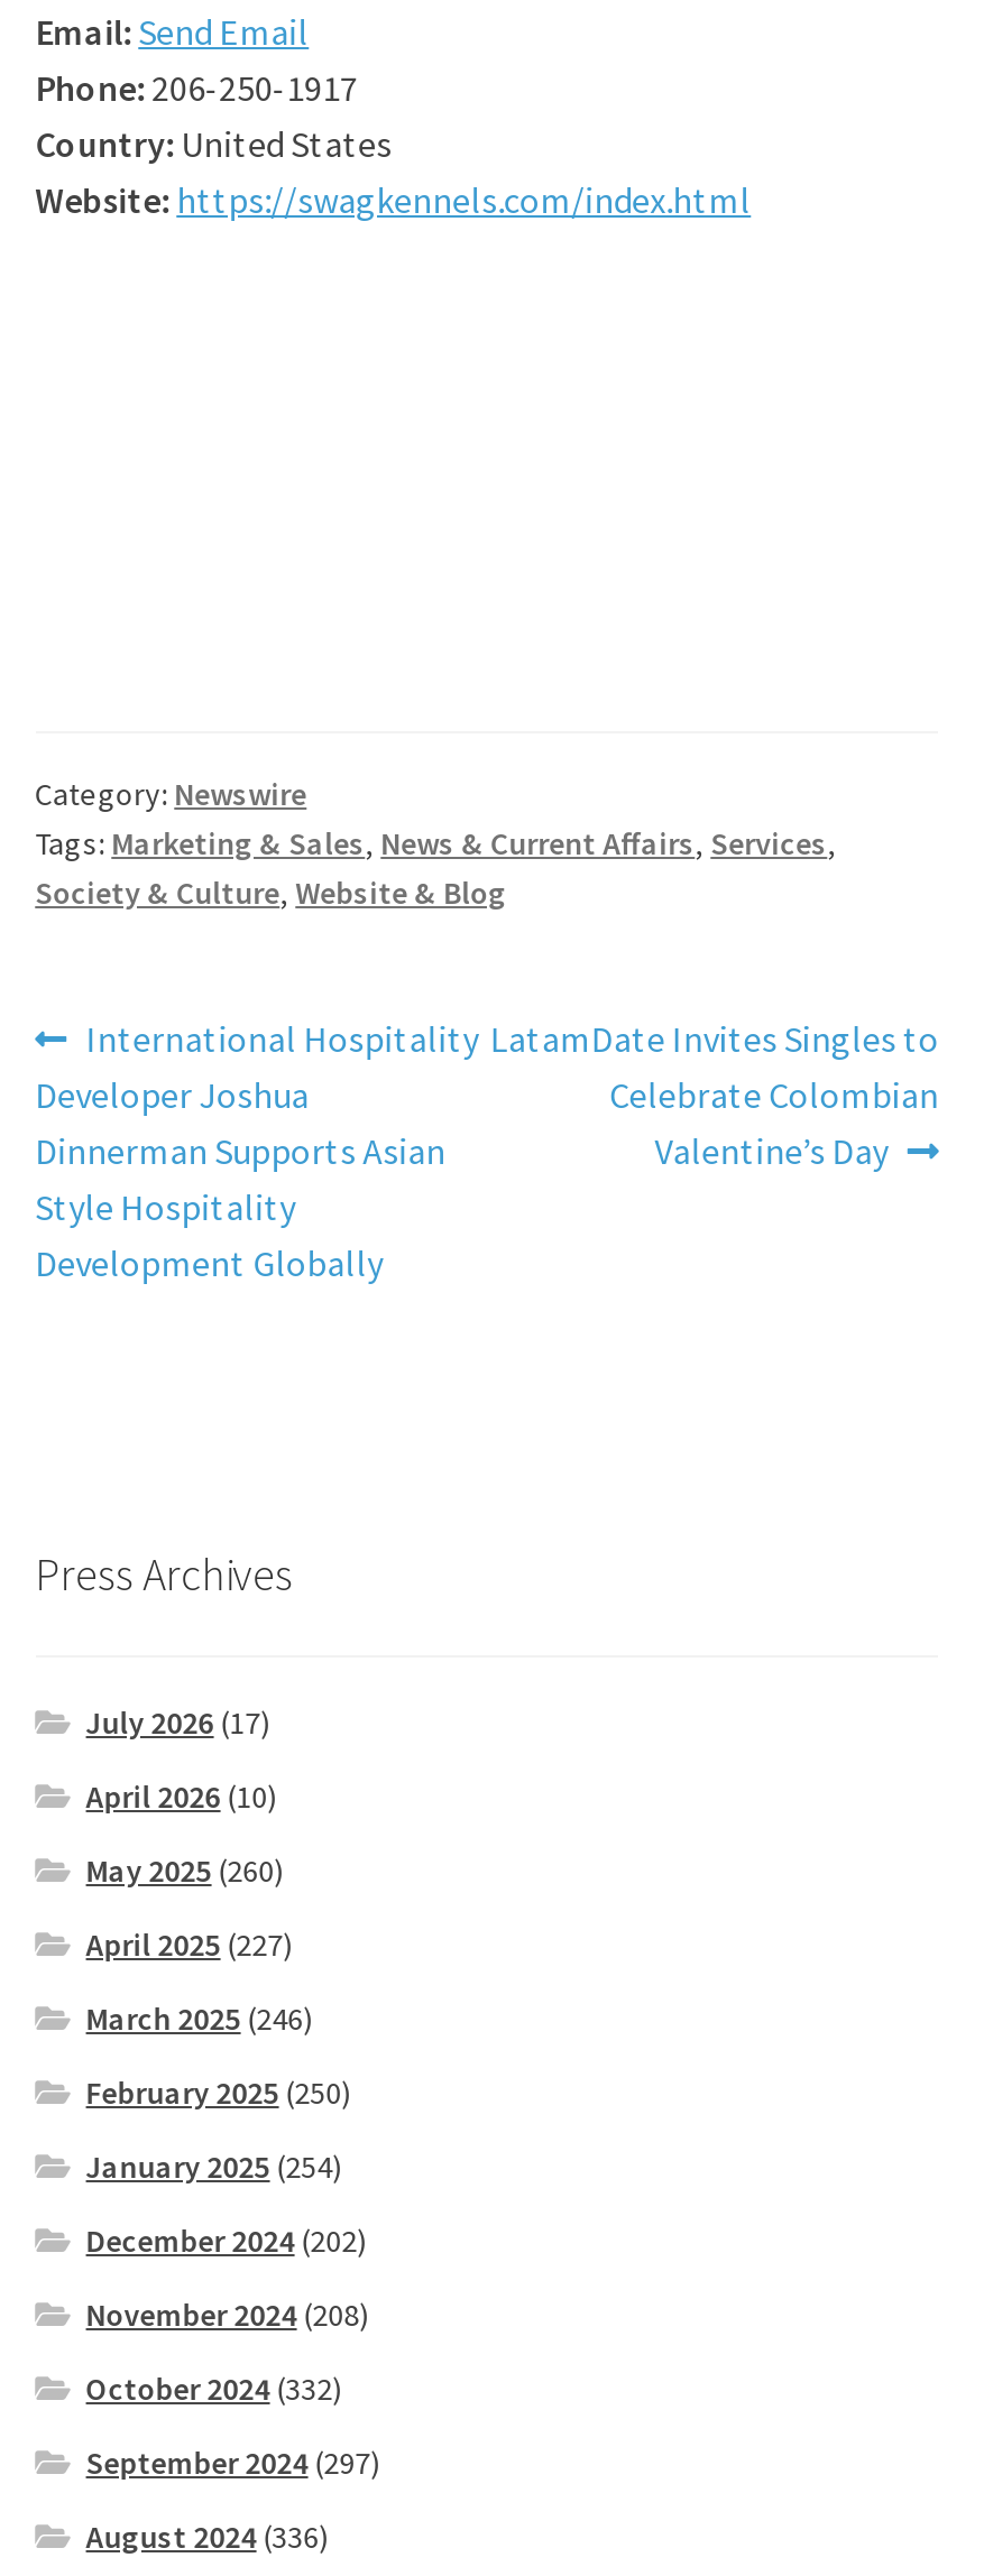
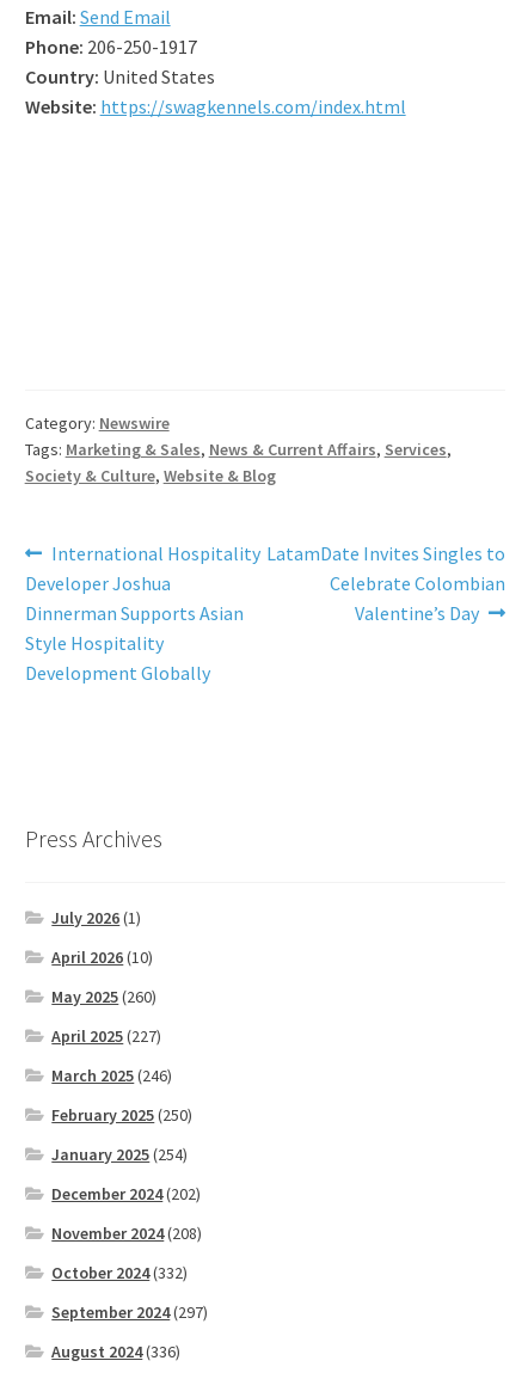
- July 2026 (17)
+ July 2026 (1)
